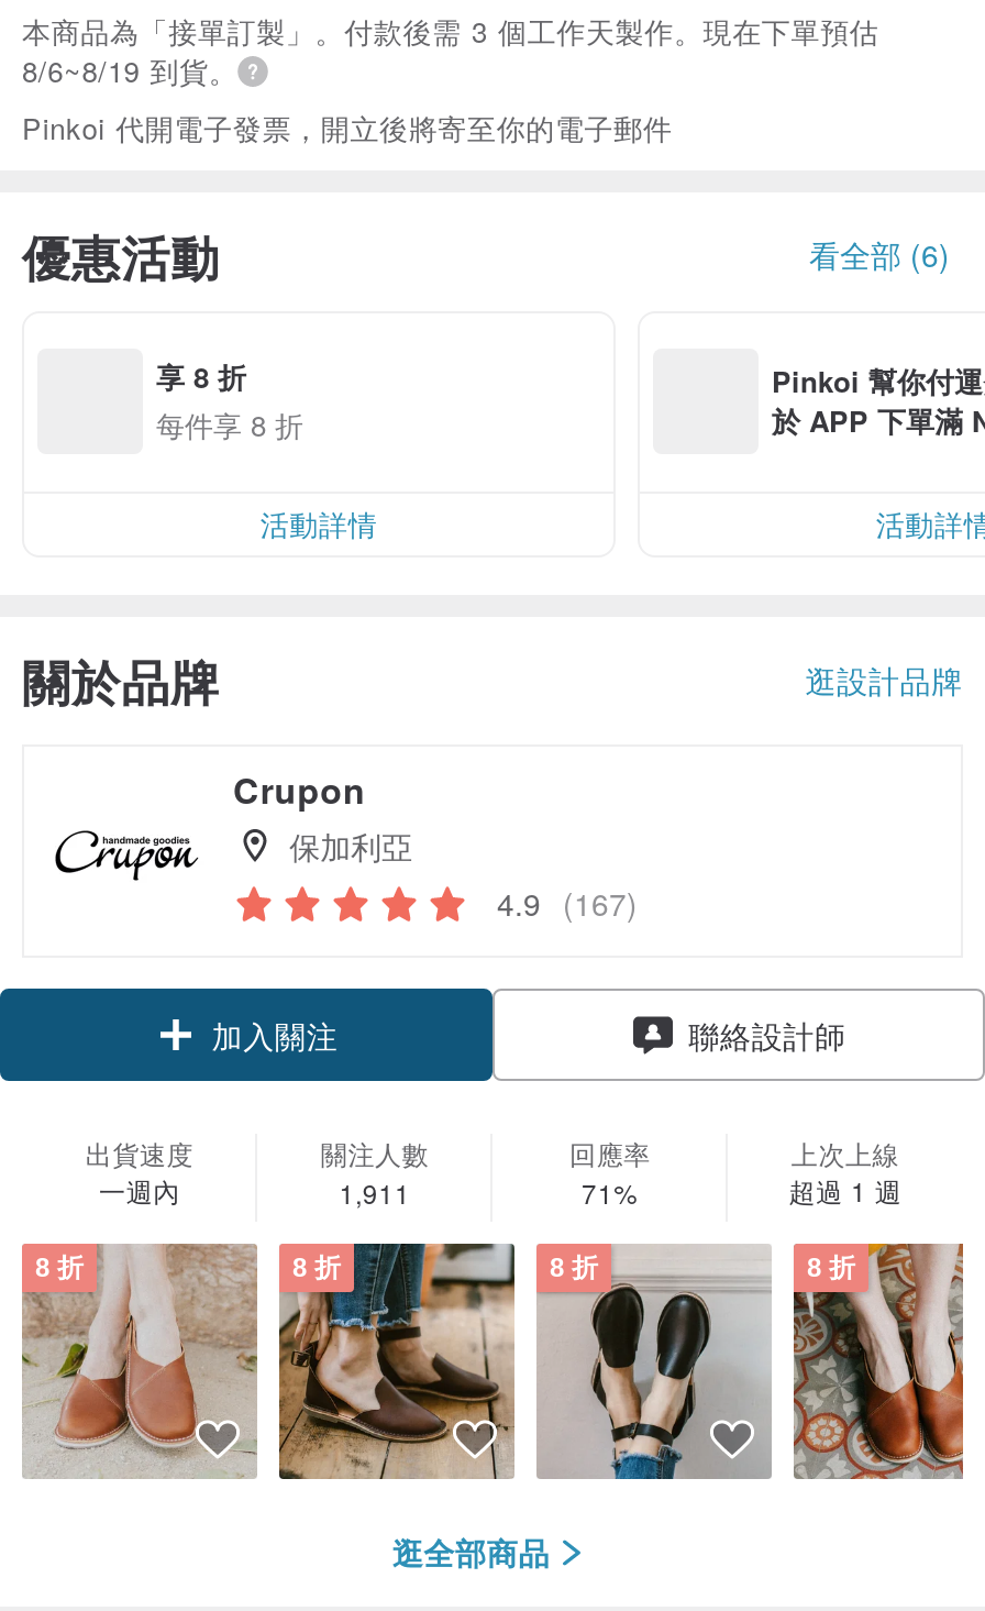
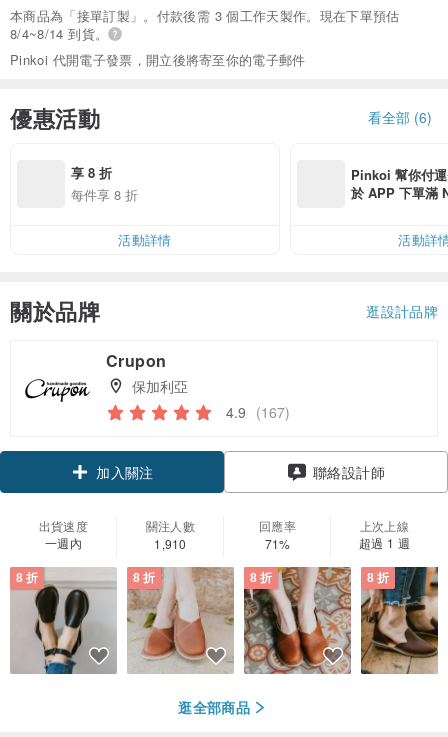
- 8/6~8/19 到貨。
+ 8/4~8/14 到貨。

- 1,911
+ 1,910

- [image]
+ [image]

- [image]
+ [image]

- [image]
+ [image]

- [image]
+ [image]
